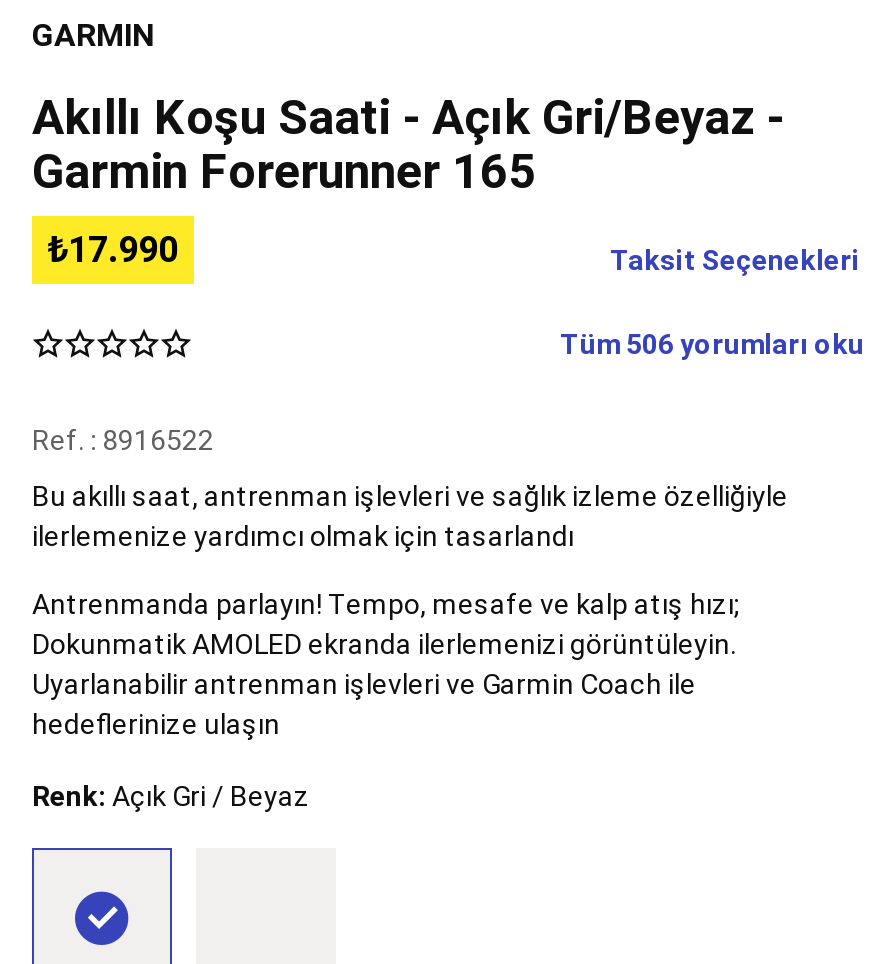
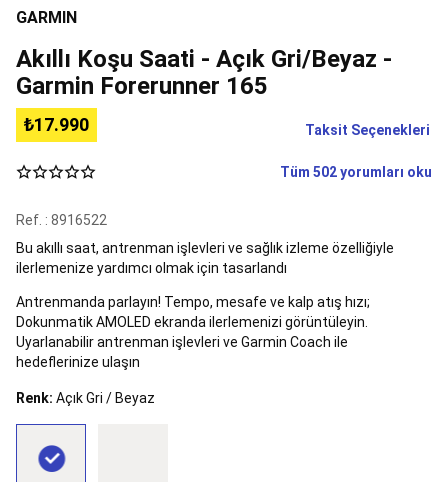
- Tüm 506 yorumları oku
+ Tüm 502 yorumları oku
